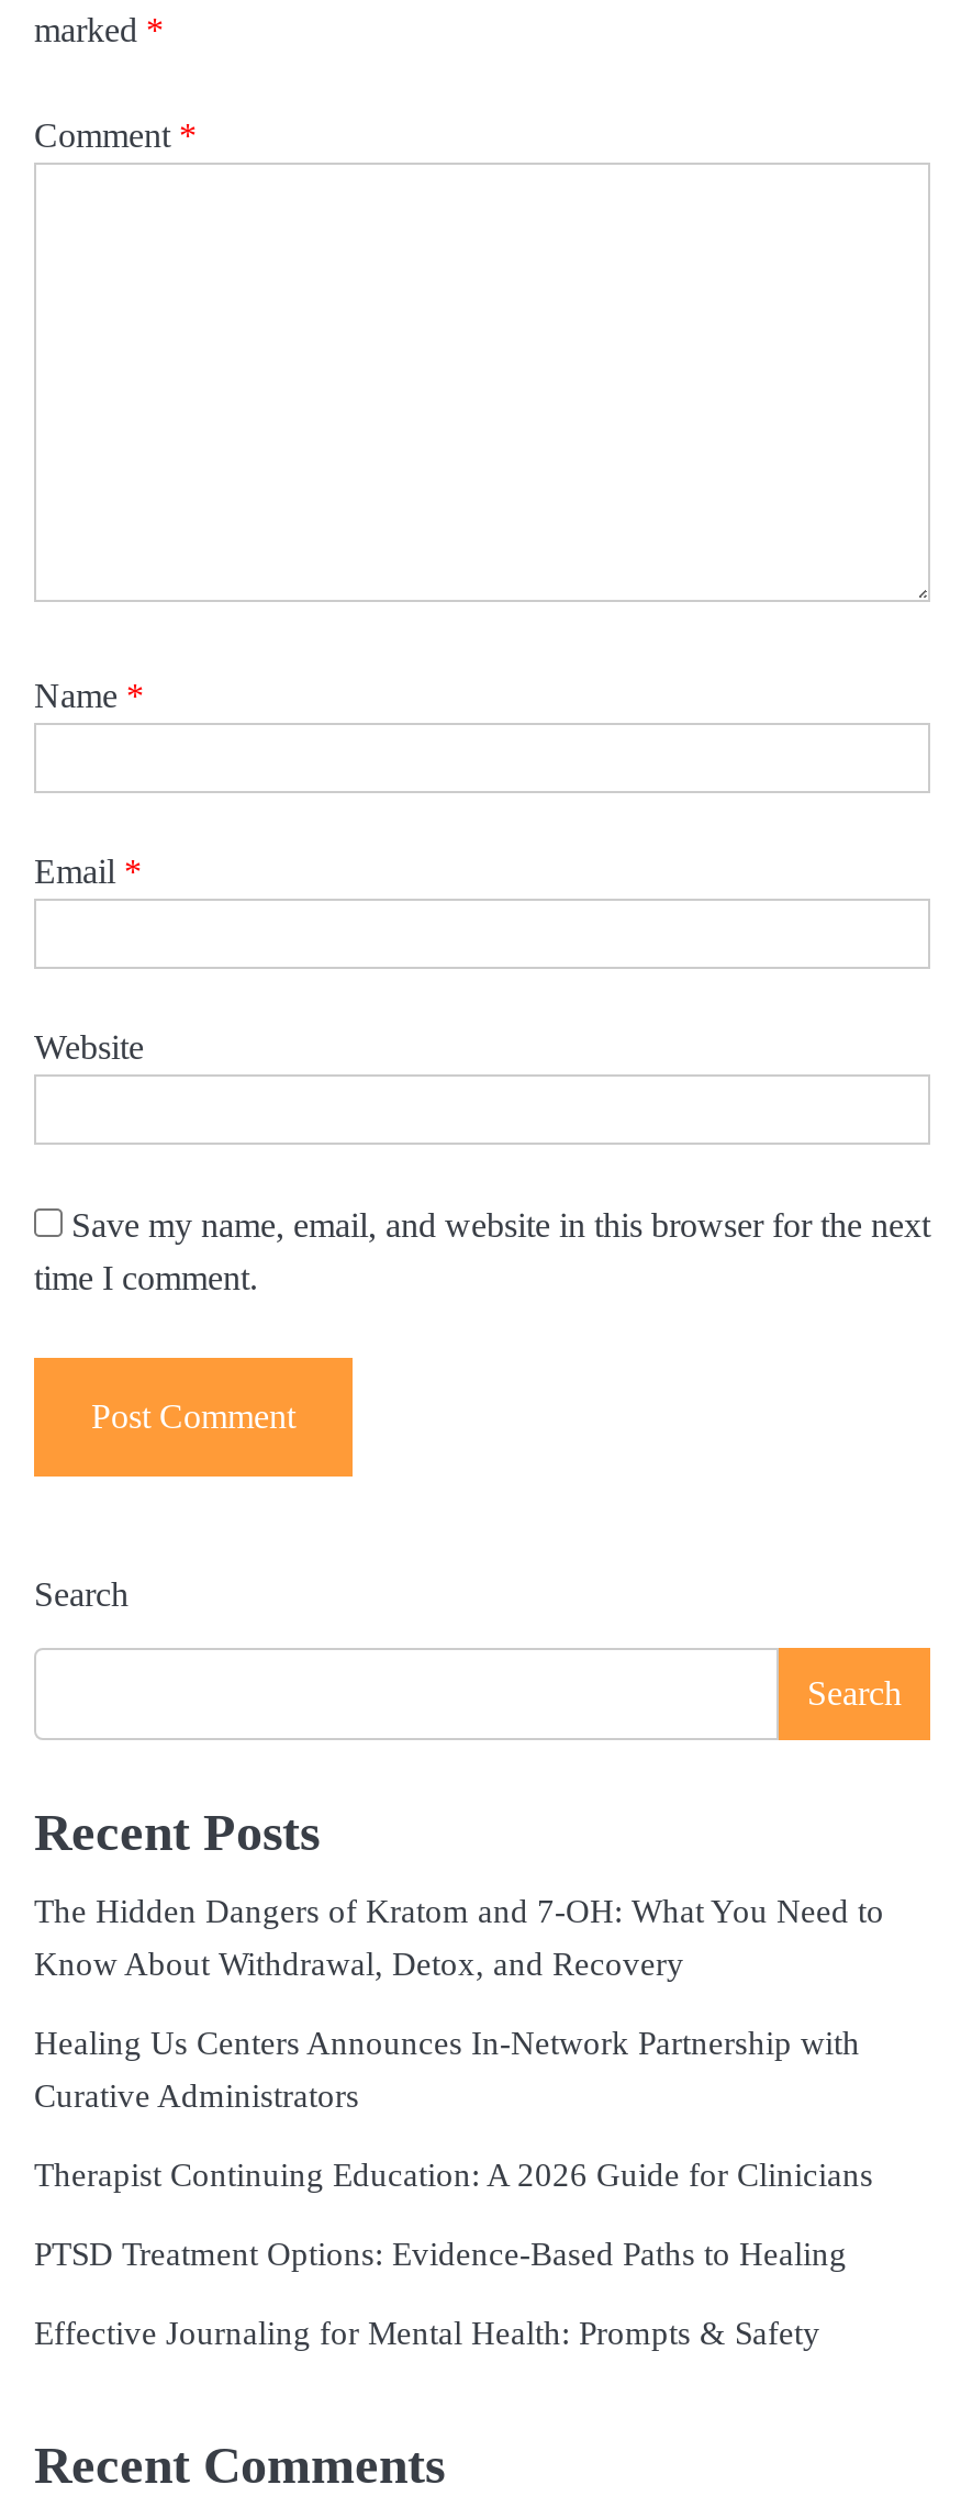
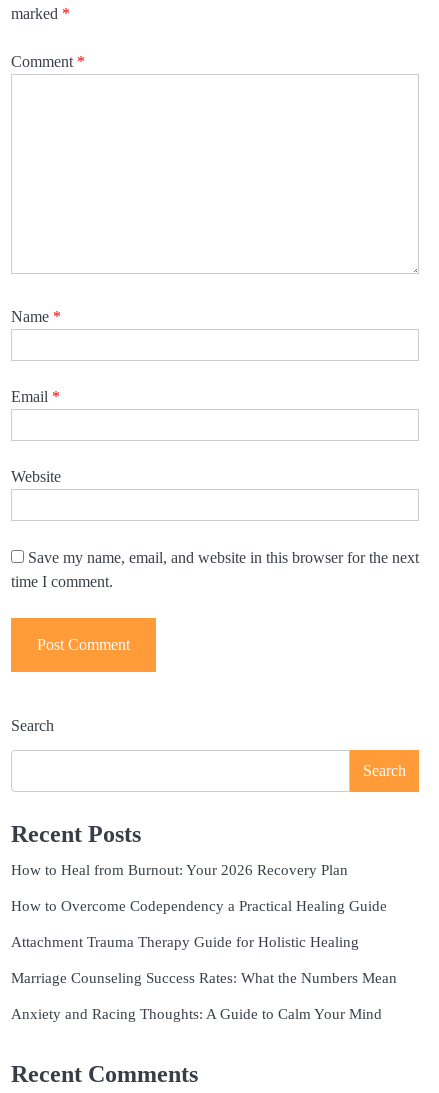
- The Hidden Dangers of Kratom and 7-OH: What You Need to
- Know About Withdrawal, Detox, and Recovery
- Healing Us Centers Announces In-Network Partnership with
- Curative Administrators
- Therapist Continuing Education: A 2026 Guide for Clinicians
- PTSD Treatment Options: Evidence-Based Paths to Healing
- Effective Journaling for Mental Health: Prompts & Safety
+ How to Heal from Burnout: Your 2026 Recovery Plan
+ How to Overcome Codependency a Practical Healing Guide
+ Attachment Trauma Therapy Guide for Holistic Healing
+ Marriage Counseling Success Rates: What the Numbers Mean
+ Anxiety and Racing Thoughts: A Guide to Calm Your Mind
